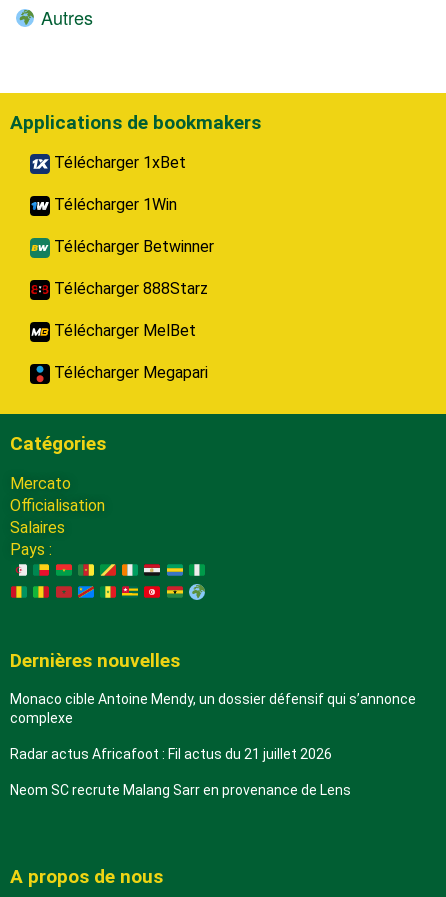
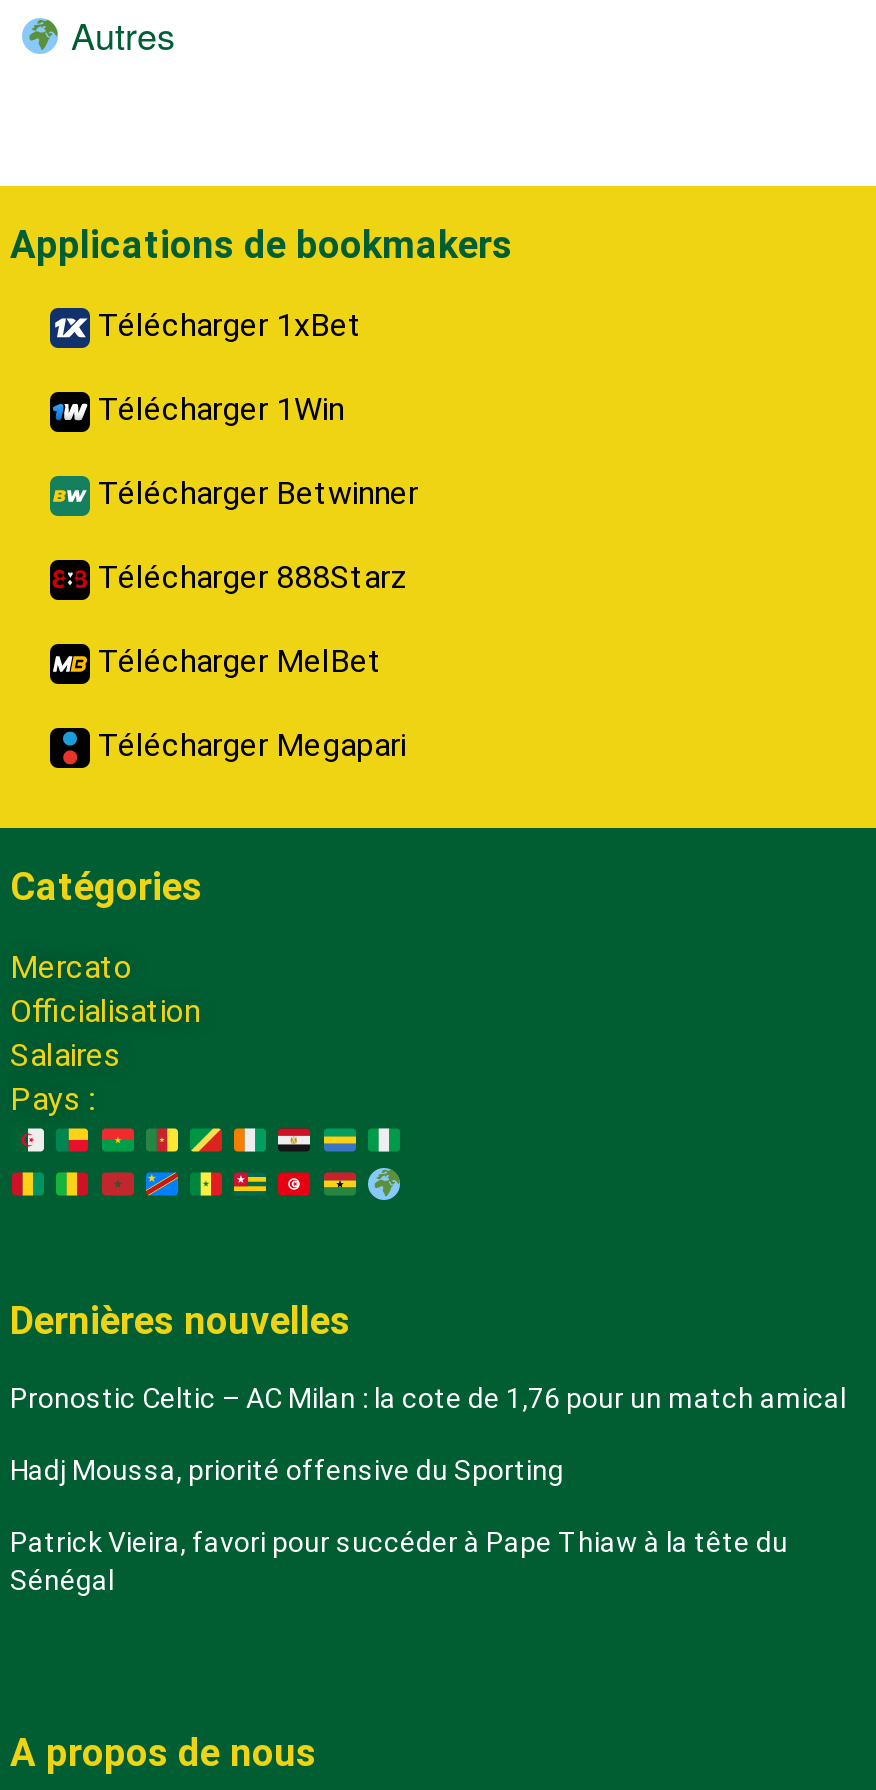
- Monaco cible Antoine Mendy, un dossier défensif qui s’annonce
- complexe
+ Pronostic Celtic – AC Milan : la cote de 1,76 pour un match amical

- Radar actus Africafoot : Fil actus du 21 juillet 2026
+ Hadj Moussa, priorité offensive du Sporting

- Neom SC recrute Malang Sarr en provenance de Lens
+ Patrick Vieira, favori pour succéder à Pape Thiaw à la tête du
+ Sénégal
